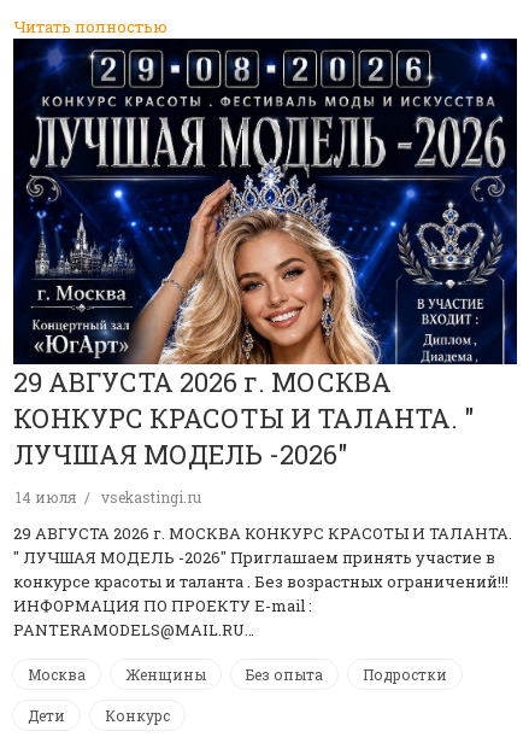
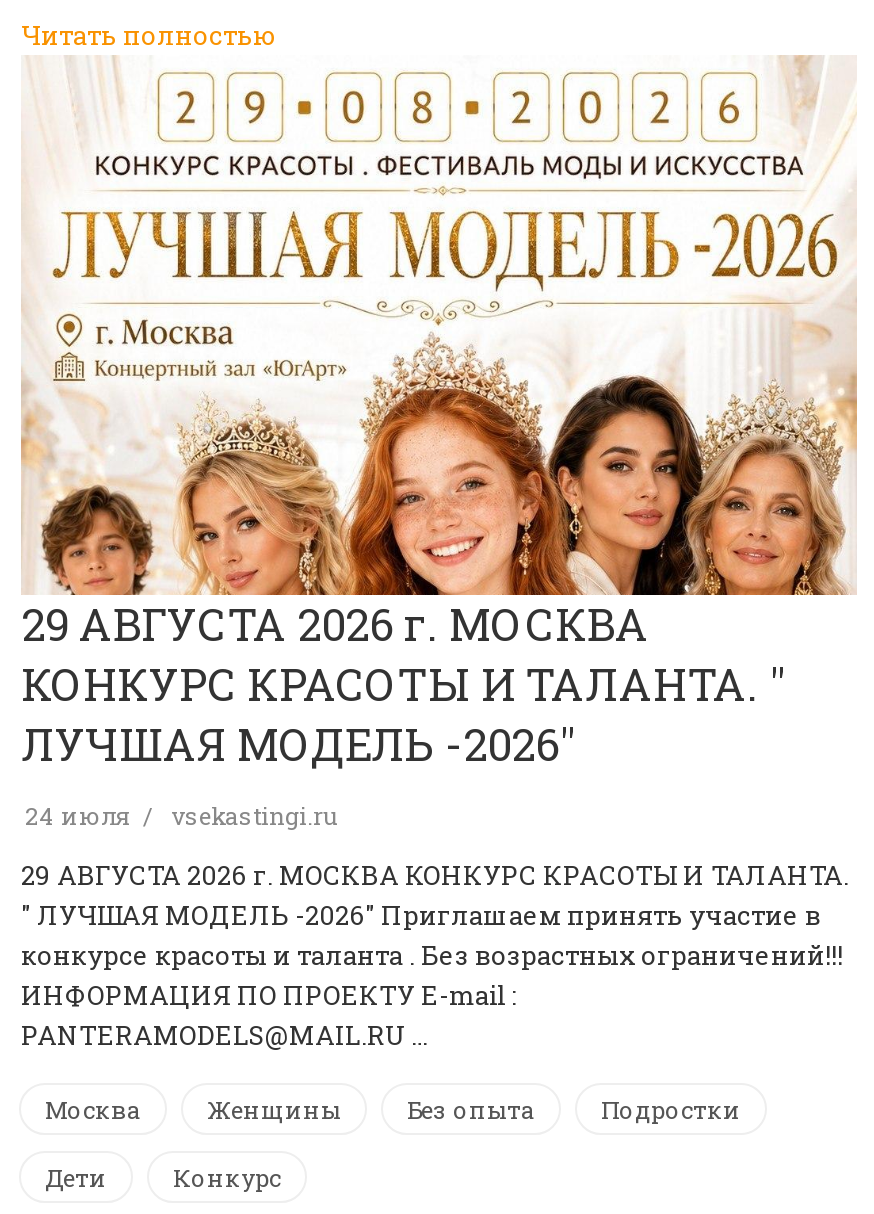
- [image]
+ [image]

- 14 июля vsekastingi.ru
+ 24 июля vsekastingi.ru

- PANTERAMODELS@MAIL.RU…
+ PANTERAMODELS@MAIL.RU …
